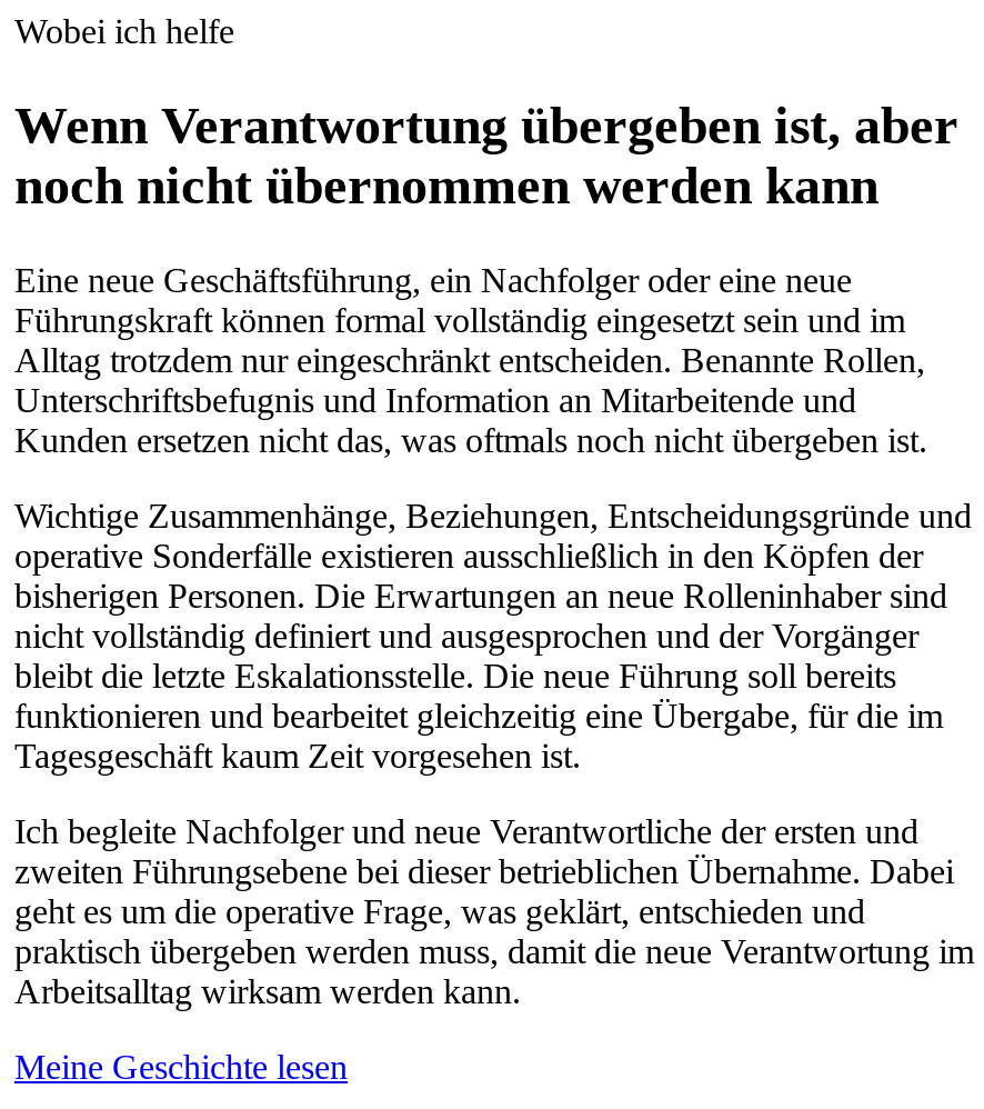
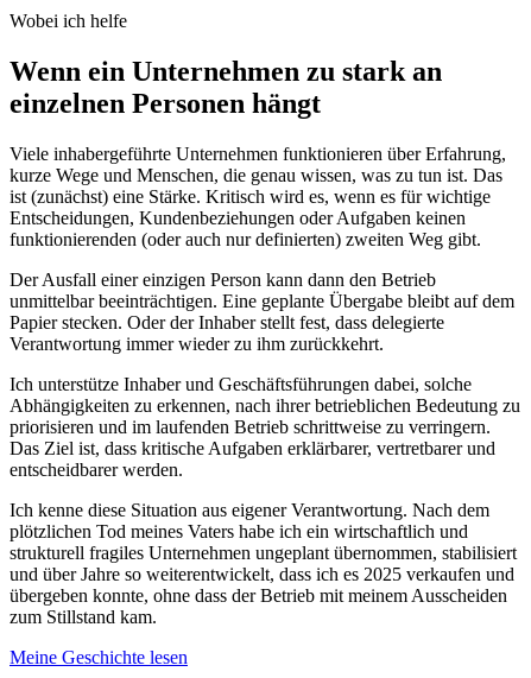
- Wenn Verantwortung übergeben ist, aber
- noch nicht übernommen werden kann
- Eine neue Geschäftsführung, ein Nachfolger oder eine neue
- Führungskraft können formal vollständig eingesetzt sein und im
- Alltag trotzdem nur eingeschränkt entscheiden. Benannte Rollen,
- Unterschriftsbefugnis und Information an Mitarbeitende und
- Kunden ersetzen nicht das, was oftmals noch nicht übergeben ist.
- Wichtige Zusammenhänge, Beziehungen, Entscheidungsgründe und
- operative Sonderfälle existieren ausschließlich in den Köpfen der
- bisherigen Personen. Die Erwartungen an neue Rolleninhaber sind
- nicht vollständig definiert und ausgesprochen und der Vorgänger
- bleibt die letzte Eskalationsstelle. Die neue Führung soll bereits
- funktionieren und bearbeitet gleichzeitig eine Übergabe, für die im
- Tagesgeschäft kaum Zeit vorgesehen ist.
- Ich begleite Nachfolger und neue Verantwortliche der ersten und
- zweiten Führungsebene bei dieser betrieblichen Übernahme. Dabei
- geht es um die operative Frage, was geklärt, entschieden und
- praktisch übergeben werden muss, damit die neue Verantwortung im
- Arbeitsalltag wirksam werden kann.
+ Wenn ein Unternehmen zu stark an
+ einzelnen Personen hängt
+ Viele inhabergeführte Unternehmen funktionieren über Erfahrung,
+ kurze Wege und Menschen, die genau wissen, was zu tun ist. Das
+ ist (zunächst) eine Stärke. Kritisch wird es, wenn es für wichtige
+ Entscheidungen, Kundenbeziehungen oder Aufgaben keinen
+ funktionierenden (oder auch nur definierten) zweiten Weg gibt.
+ Der Ausfall einer einzigen Person kann dann den Betrieb
+ unmittelbar beeinträchtigen. Eine geplante Übergabe bleibt auf dem
+ Papier stecken. Oder der Inhaber stellt fest, dass delegierte
+ Verantwortung immer wieder zu ihm zurückkehrt.
+ Ich unterstütze Inhaber und Geschäftsführungen dabei, solche
+ Abhängigkeiten zu erkennen, nach ihrer betrieblichen Bedeutung zu
+ priorisieren und im laufenden Betrieb schrittweise zu verringern.
+ Das Ziel ist, dass kritische Aufgaben erklärbarer, vertretbarer und
+ entscheidbarer werden.
+ Ich kenne diese Situation aus eigener Verantwortung. Nach dem
+ plötzlichen Tod meines Vaters habe ich ein wirtschaftlich und
+ strukturell fragiles Unternehmen ungeplant übernommen, stabilisiert
+ und über Jahre so weiterentwickelt, dass ich es 2025 verkaufen und
+ übergeben konnte, ohne dass der Betrieb mit meinem Ausscheiden
+ zum Stillstand kam.
